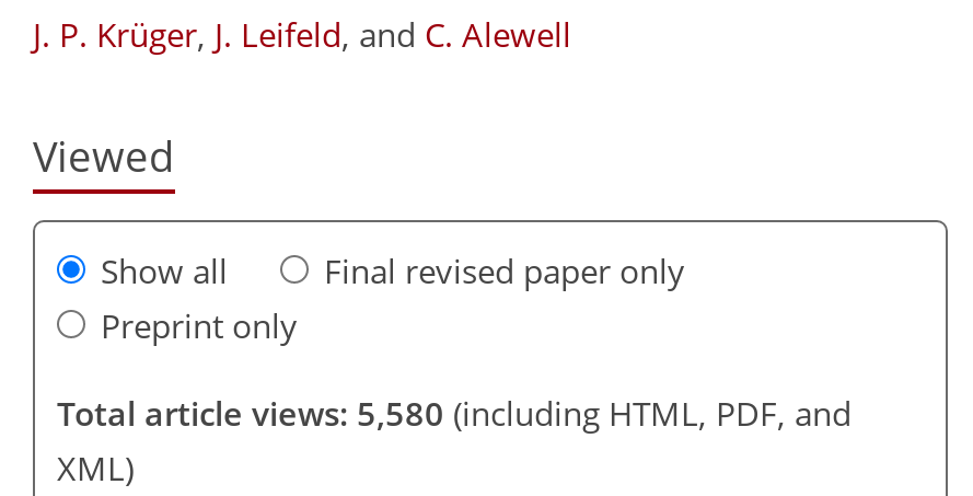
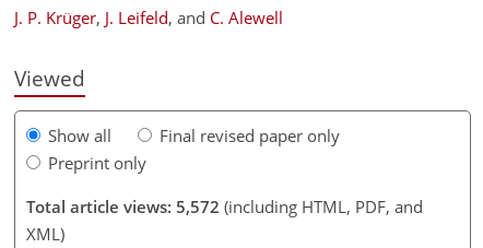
- Total article views: 5,580 (including HTML, PDF, and
+ Total article views: 5,572 (including HTML, PDF, and
